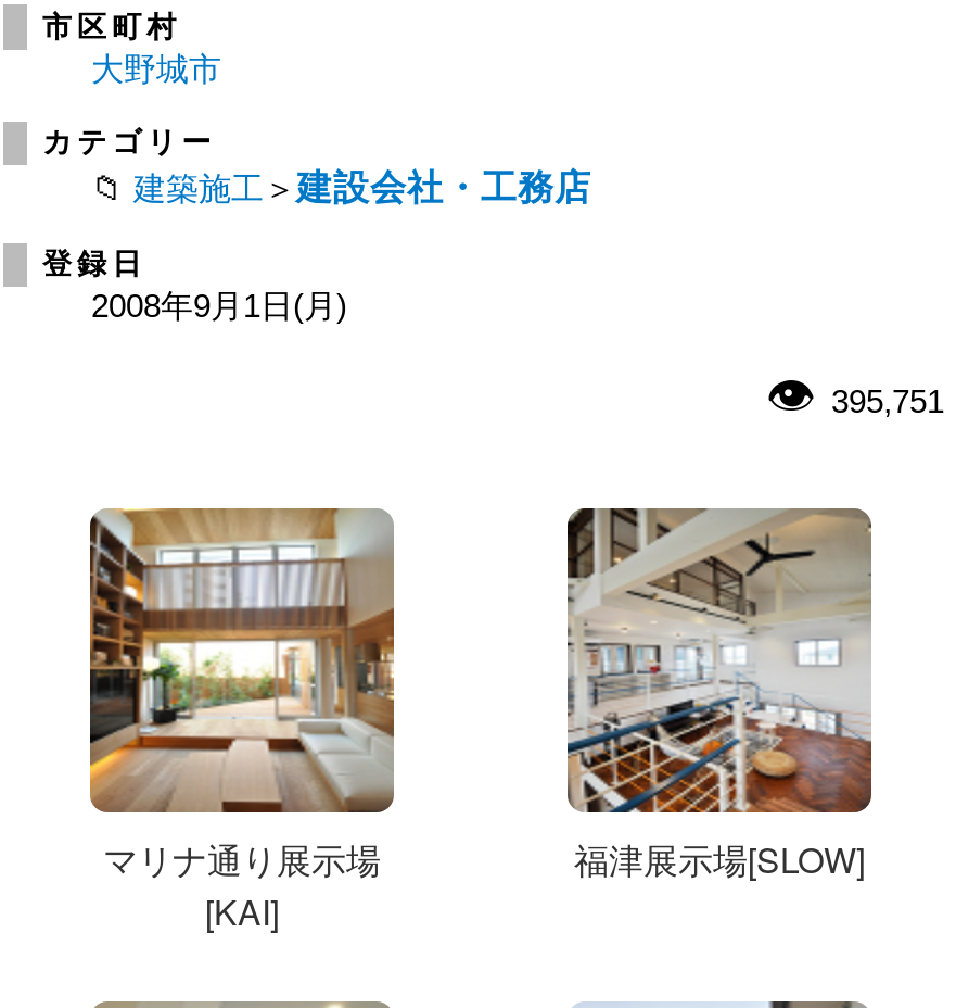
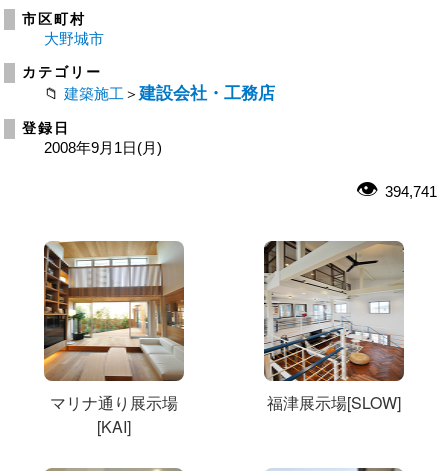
- 395,751
+ 394,741
